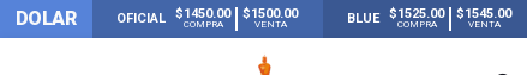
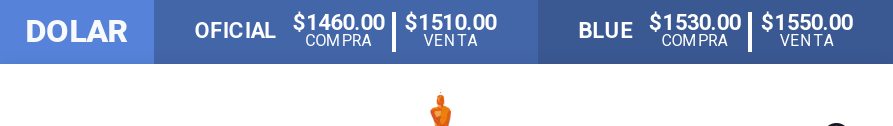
- $1450.00
+ $1460.00

- $1500.00
+ $1510.00

- $1525.00
+ $1530.00

- $1545.00
+ $1550.00
